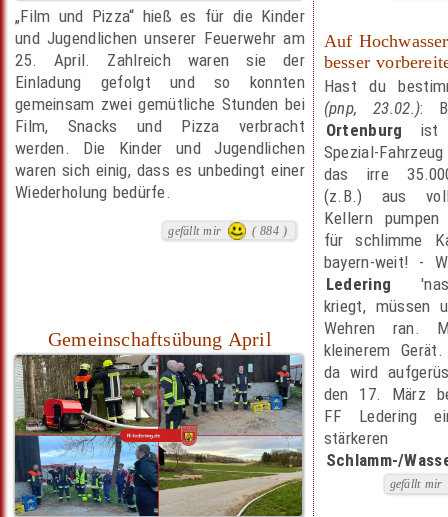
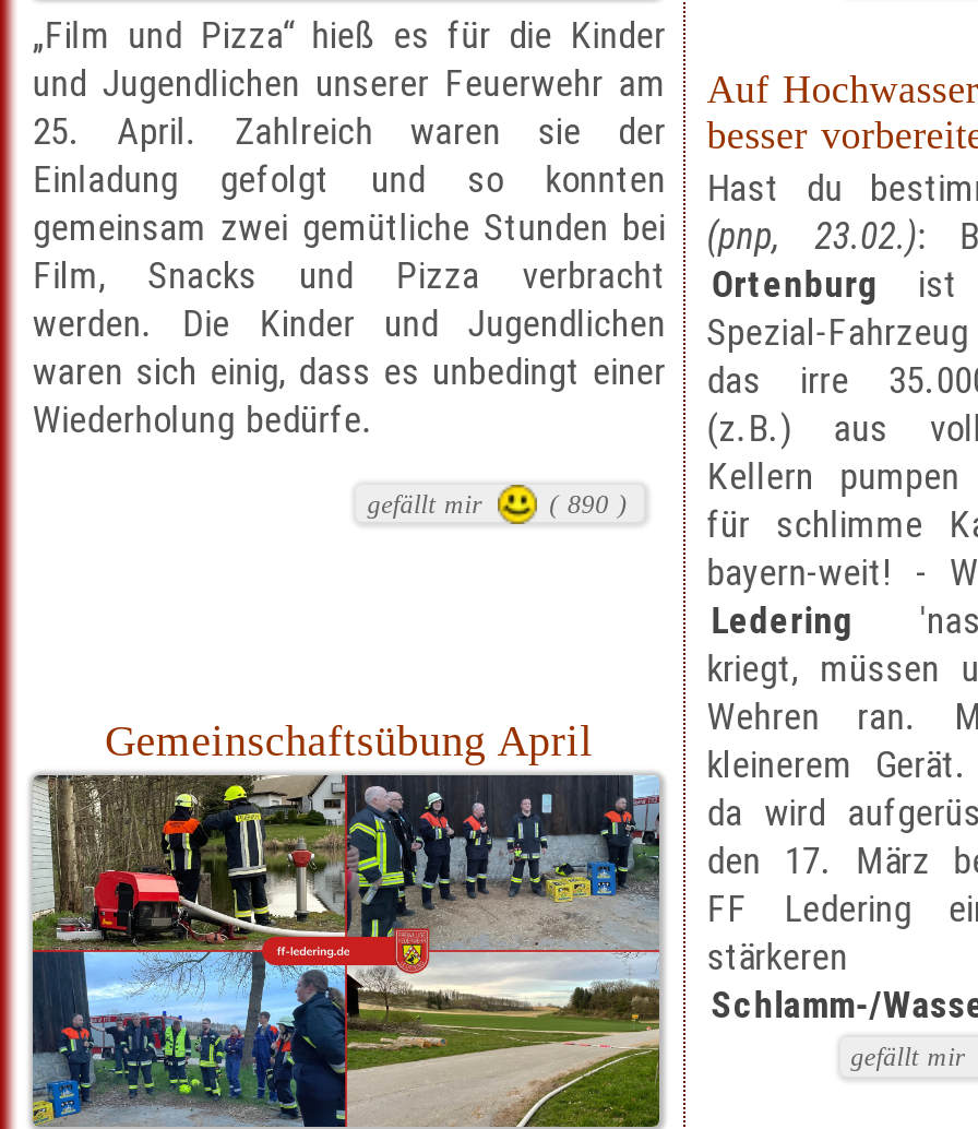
- gefällt mir ( 884 )
+ gefällt mir ( 890 )
